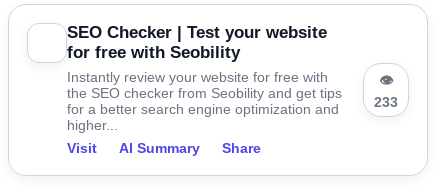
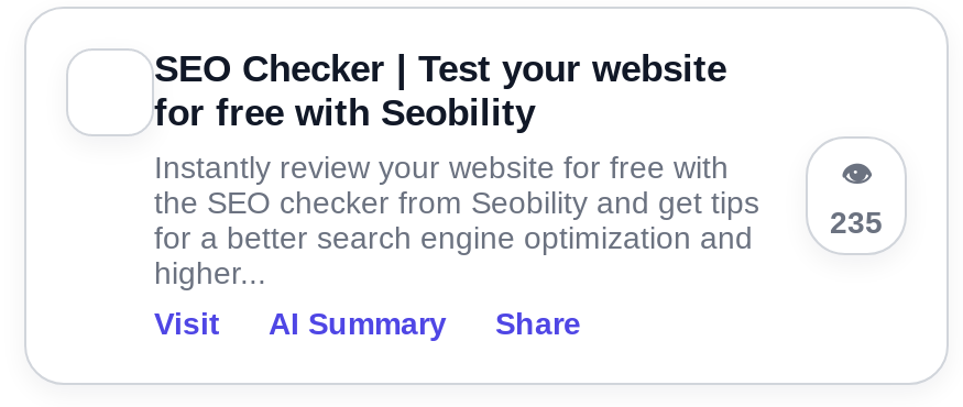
- 233
+ 235
